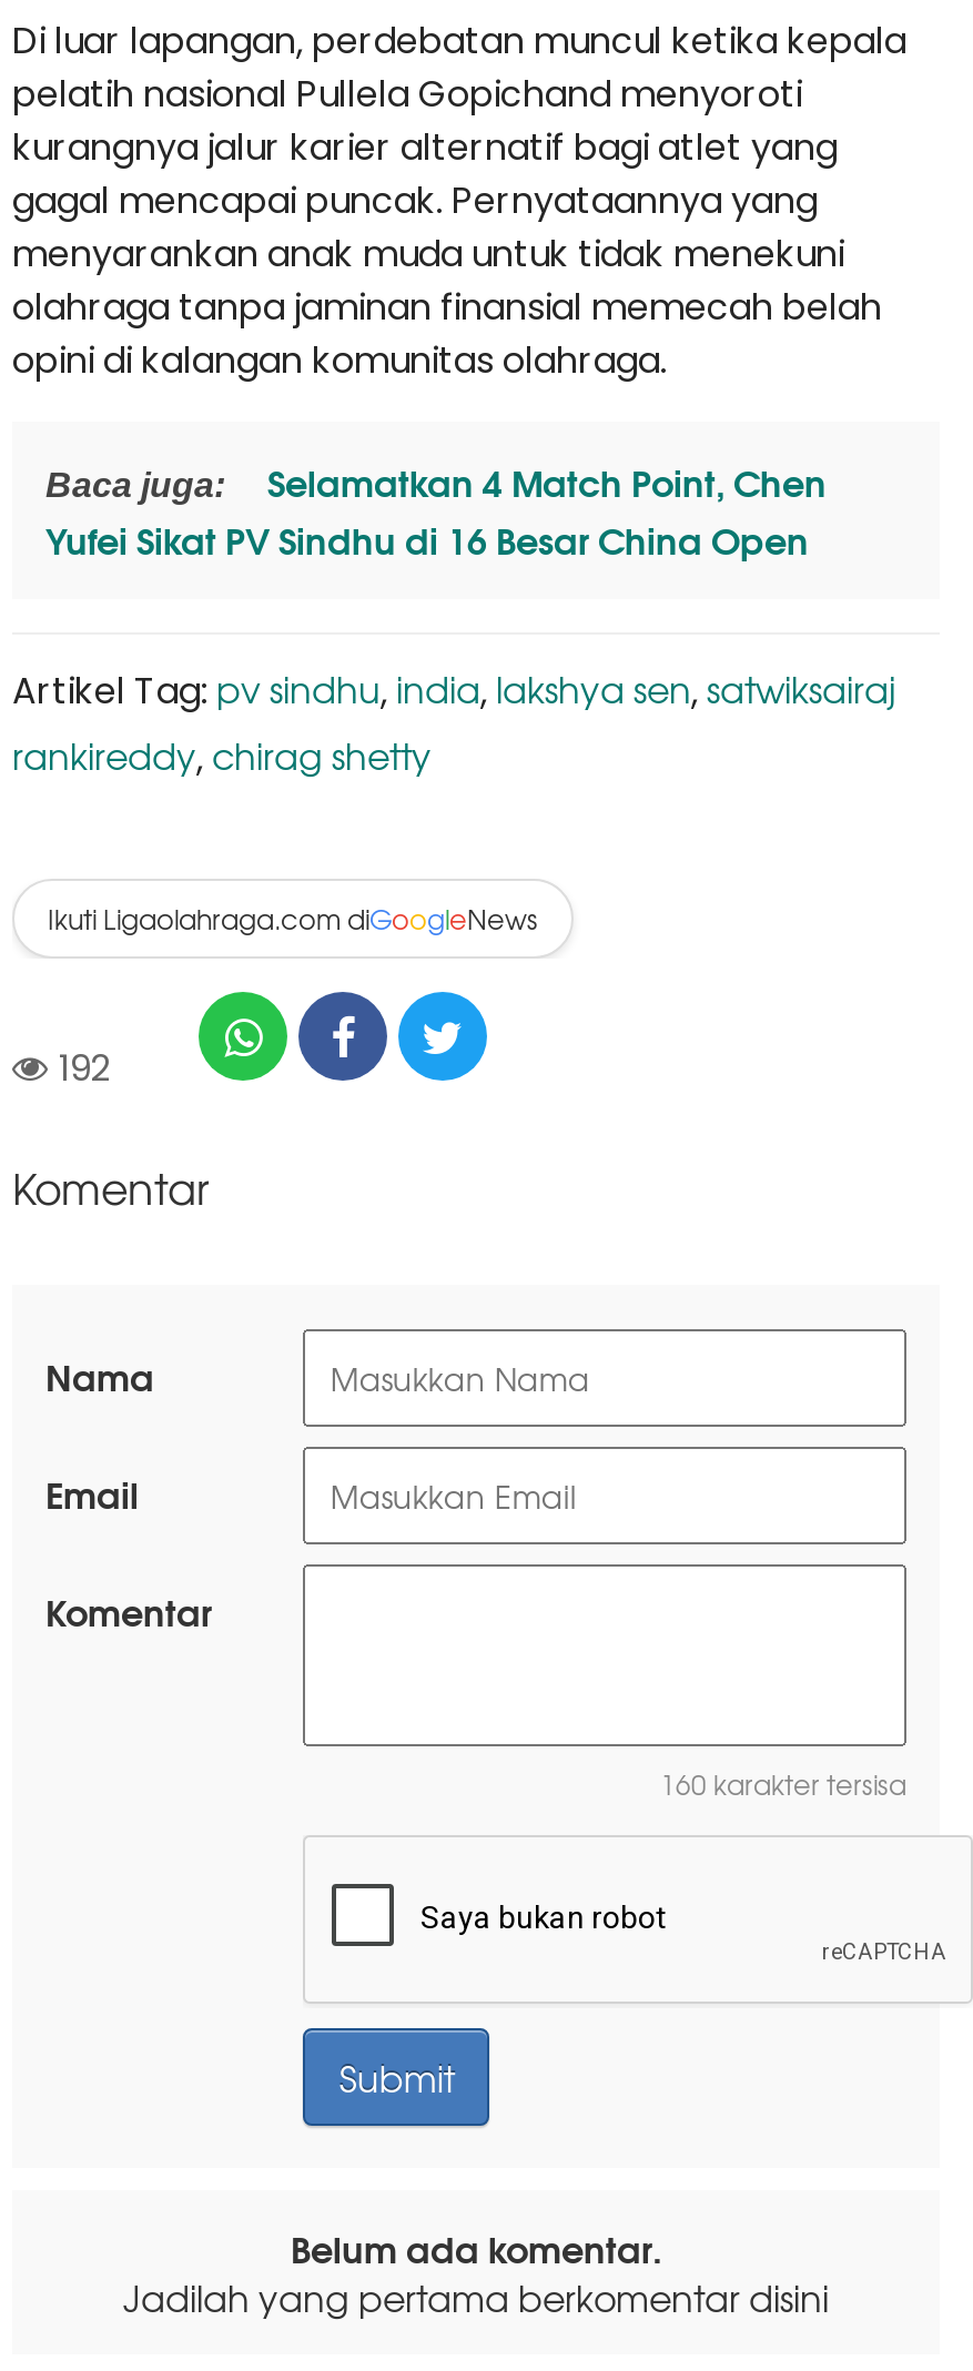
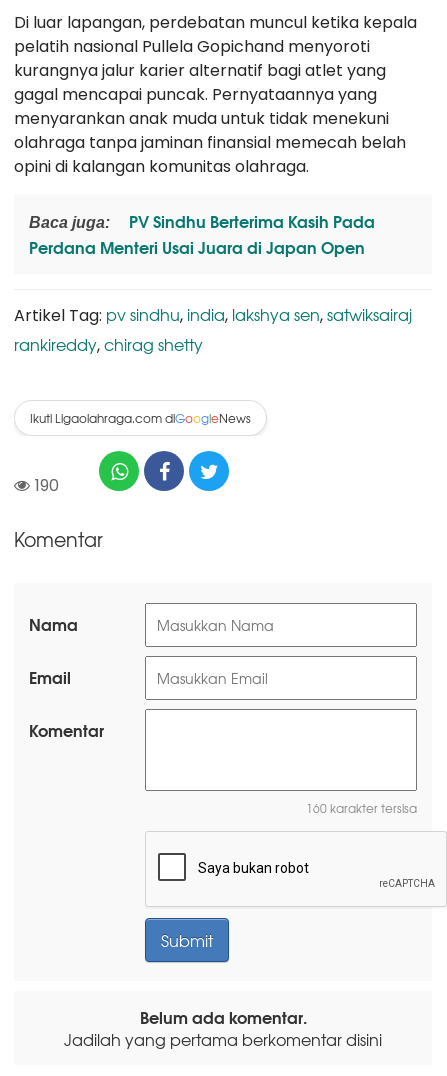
- Selamatkan 4 Match Point, Chen
- Yufei Sikat PV Sindhu di 16 Besar China Open
+ PV Sindhu Berterima Kasih Pada
+ Perdana Menteri Usai Juara di Japan Open

- 192
+ 190
